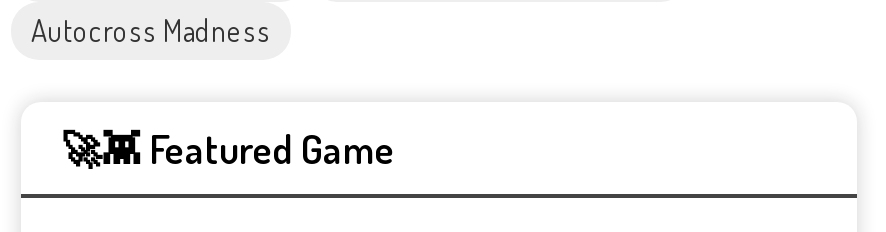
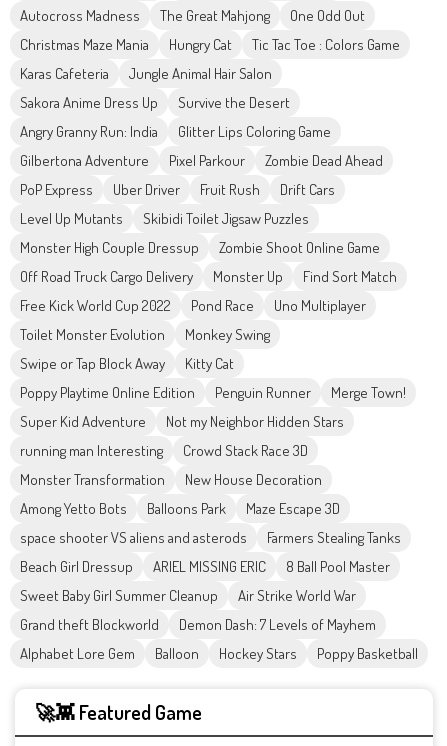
+ The Great Mahjong
+ One Odd Out
+ Christmas Maze Mania
+ Hungry Cat
+ Tic Tac Toe : Colors Game
+ Karas Cafeteria
+ Jungle Animal Hair Salon
+ Sakora Anime Dress Up
+ Survive the Desert
+ Angry Granny Run: India
+ Glitter Lips Coloring Game
+ Gilbertona Adventure
+ Pixel Parkour
+ Zombie Dead Ahead
+ PoP Express
+ Uber Driver
+ Fruit Rush
+ Drift Cars
+ Level Up Mutants
+ Skibidi Toilet Jigsaw Puzzles
+ Monster High Couple Dressup
+ Zombie Shoot Online Game
+ Off Road Truck Cargo Delivery
+ Monster Up
+ Find Sort Match
+ Free Kick World Cup 2022
+ Pond Race
+ Uno Multiplayer
+ Toilet Monster Evolution
+ Monkey Swing
+ Swipe or Tap Block Away
+ Kitty Cat
+ Poppy Playtime Online Edition
+ Penguin Runner
+ Merge Town!
+ Super Kid Adventure
+ Not my Neighbor Hidden Stars
+ running man Interesting
+ Crowd Stack Race 3D
+ Monster Transformation
+ New House Decoration
+ Among Yetto Bots
+ Balloons Park
+ Maze Escape 3D
+ space shooter VS aliens and asterods
+ Farmers Stealing Tanks
+ Beach Girl Dressup
+ ARIEL MISSING ERIC
+ 8 Ball Pool Master
+ Sweet Baby Girl Summer Cleanup
+ Air Strike World War
+ Grand theft Blockworld
+ Demon Dash: 7 Levels of Mayhem
+ Alphabet Lore Gem
+ Balloon
+ Hockey Stars
+ Poppy Basketball
